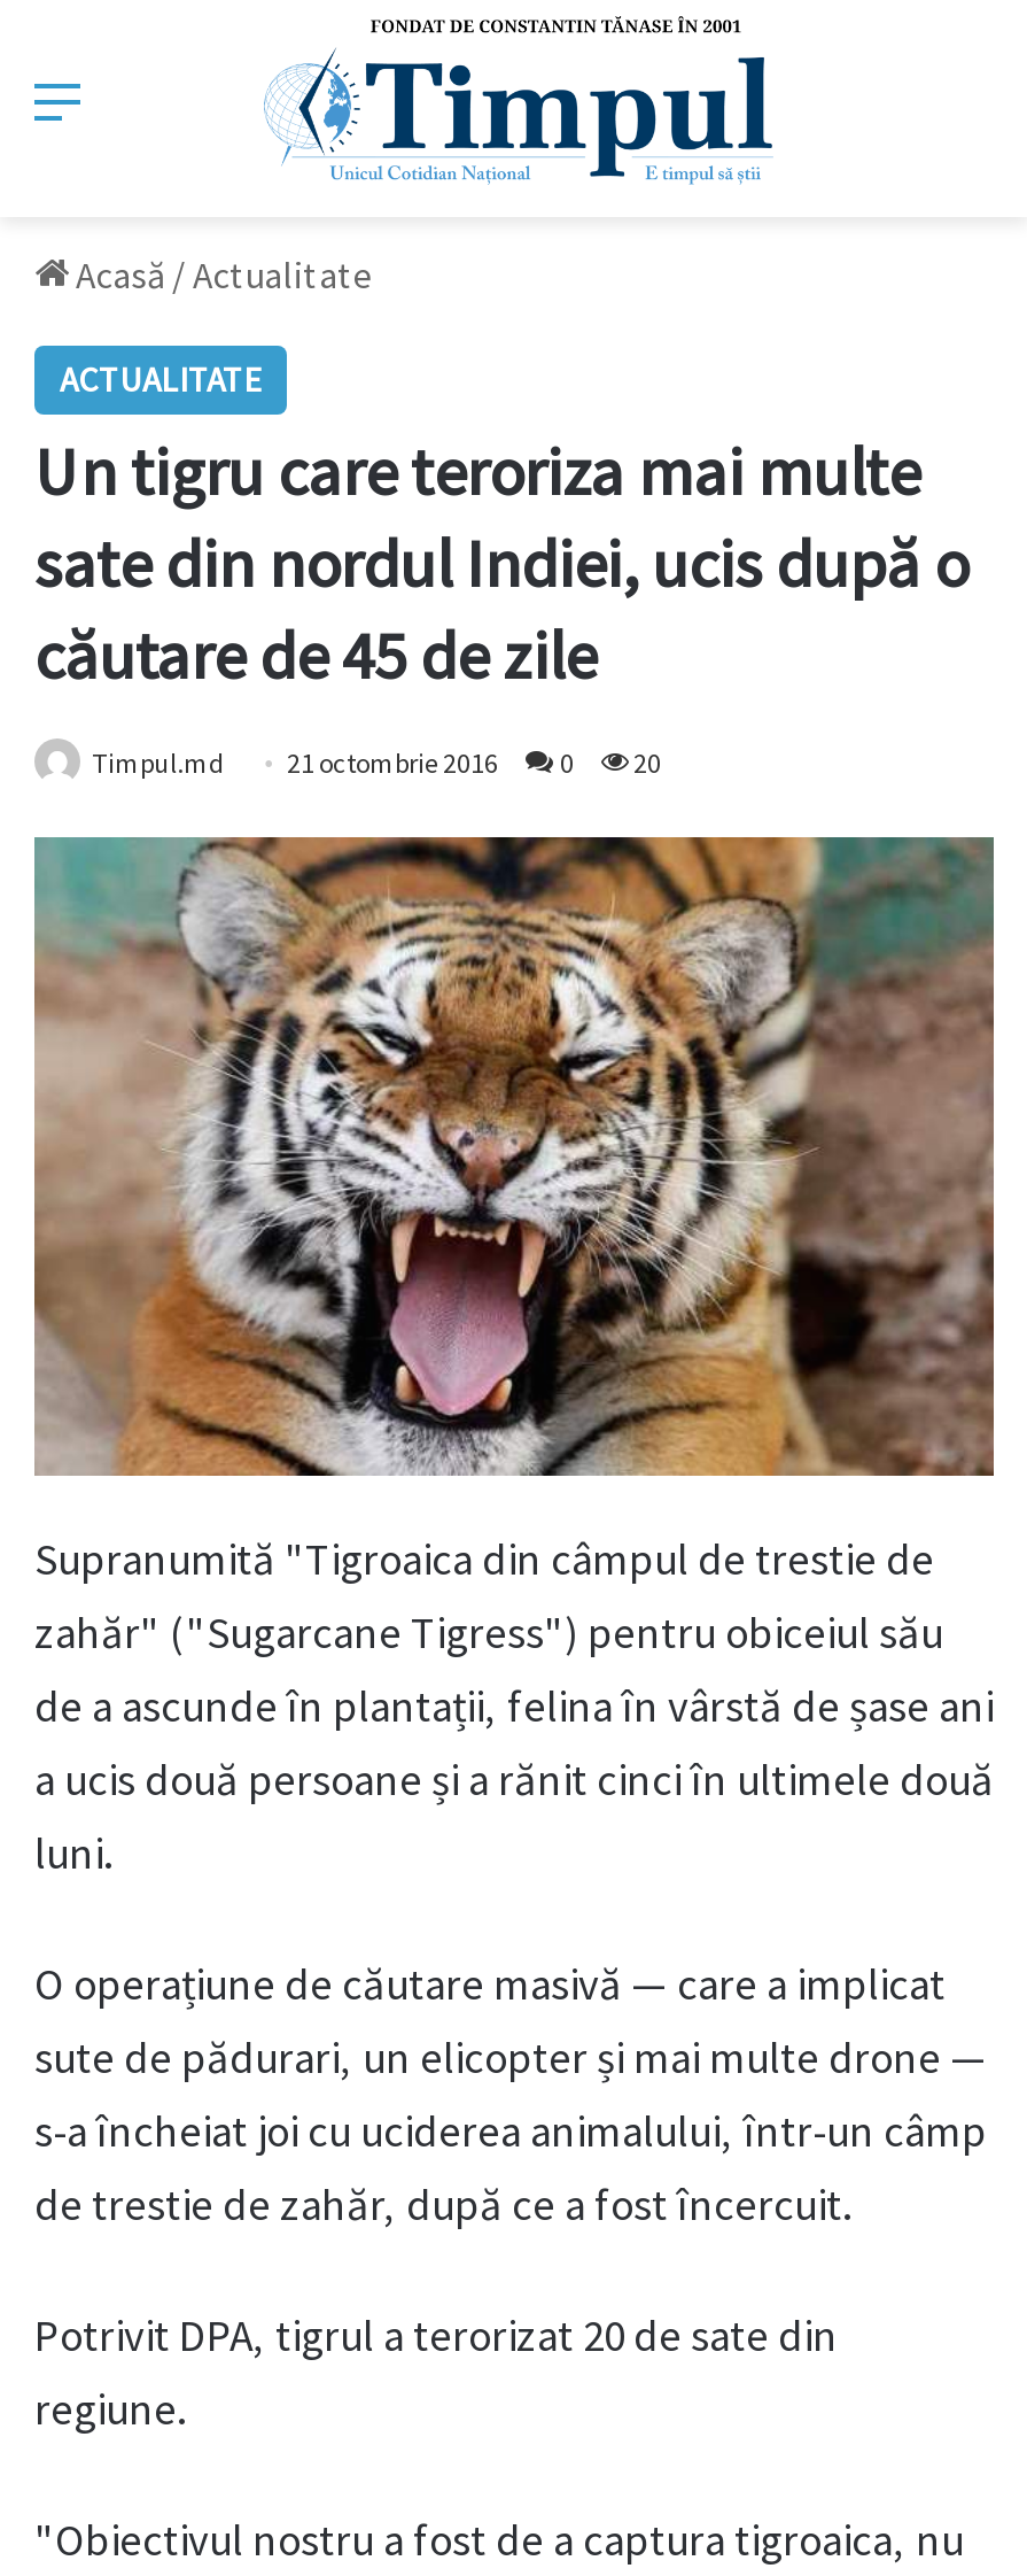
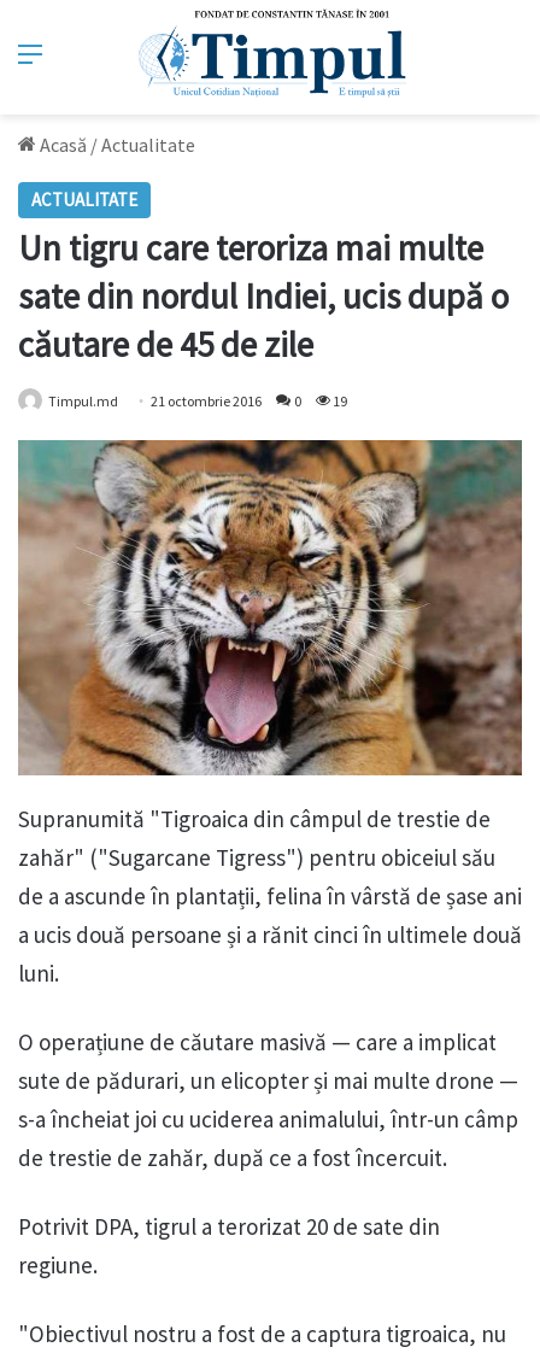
- Timpul.md 21 octombrie 2016 0 20
+ Timpul.md 21 octombrie 2016 0 19
